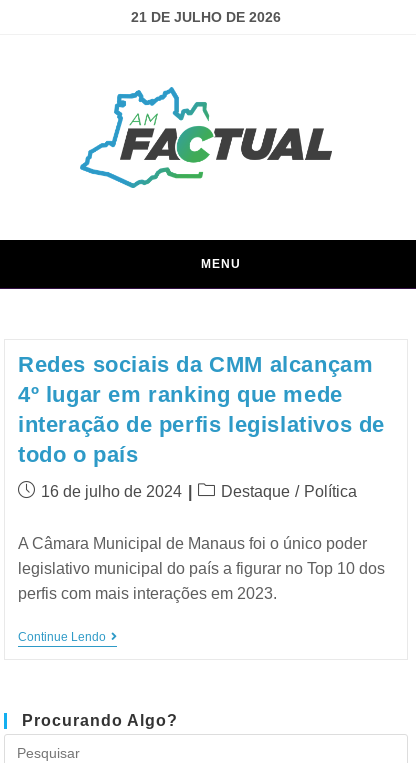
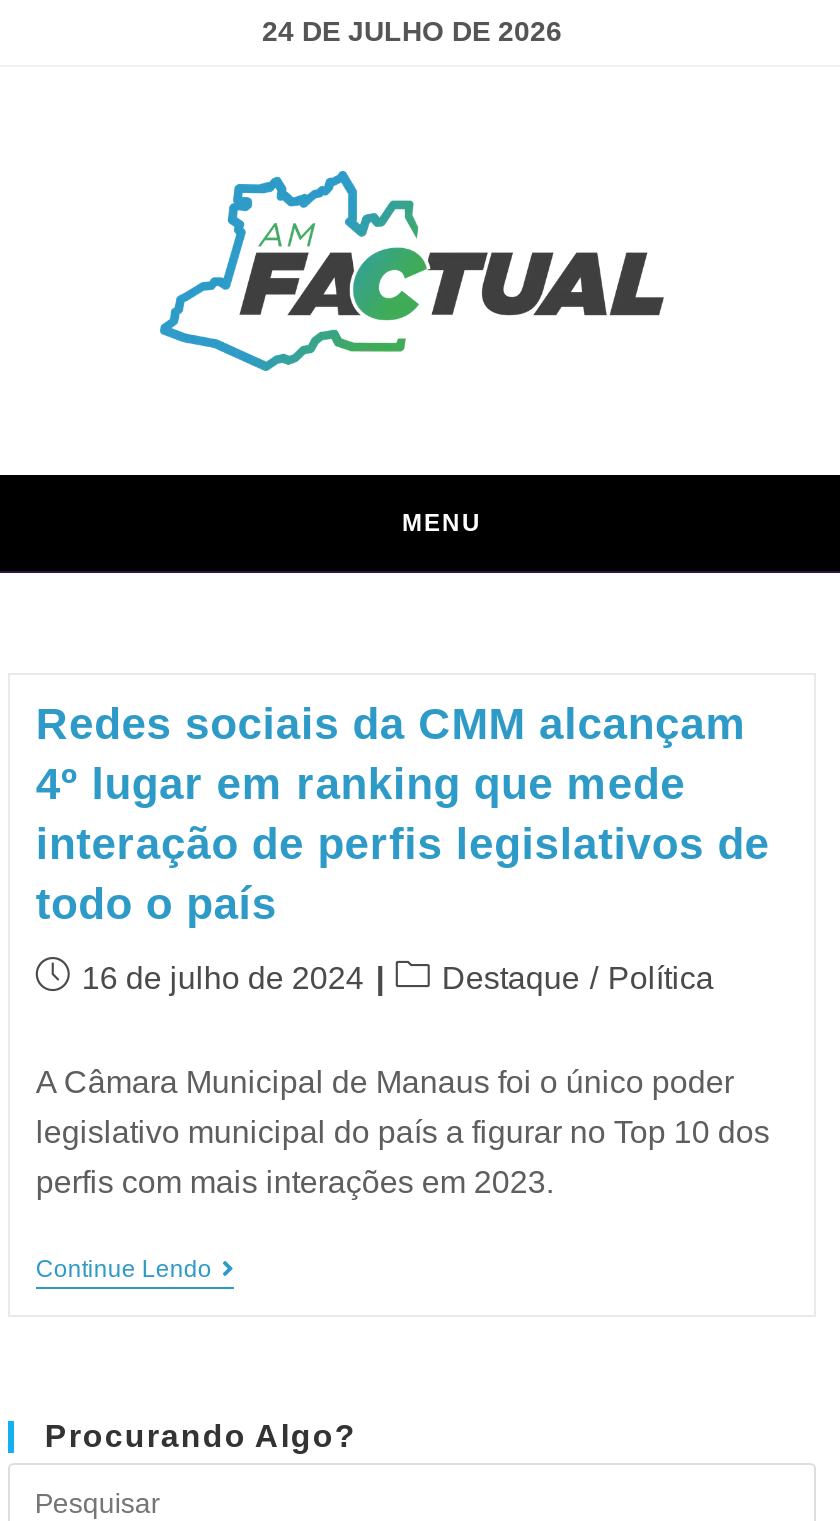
- 21 DE JULHO DE 2026
+ 24 DE JULHO DE 2026
